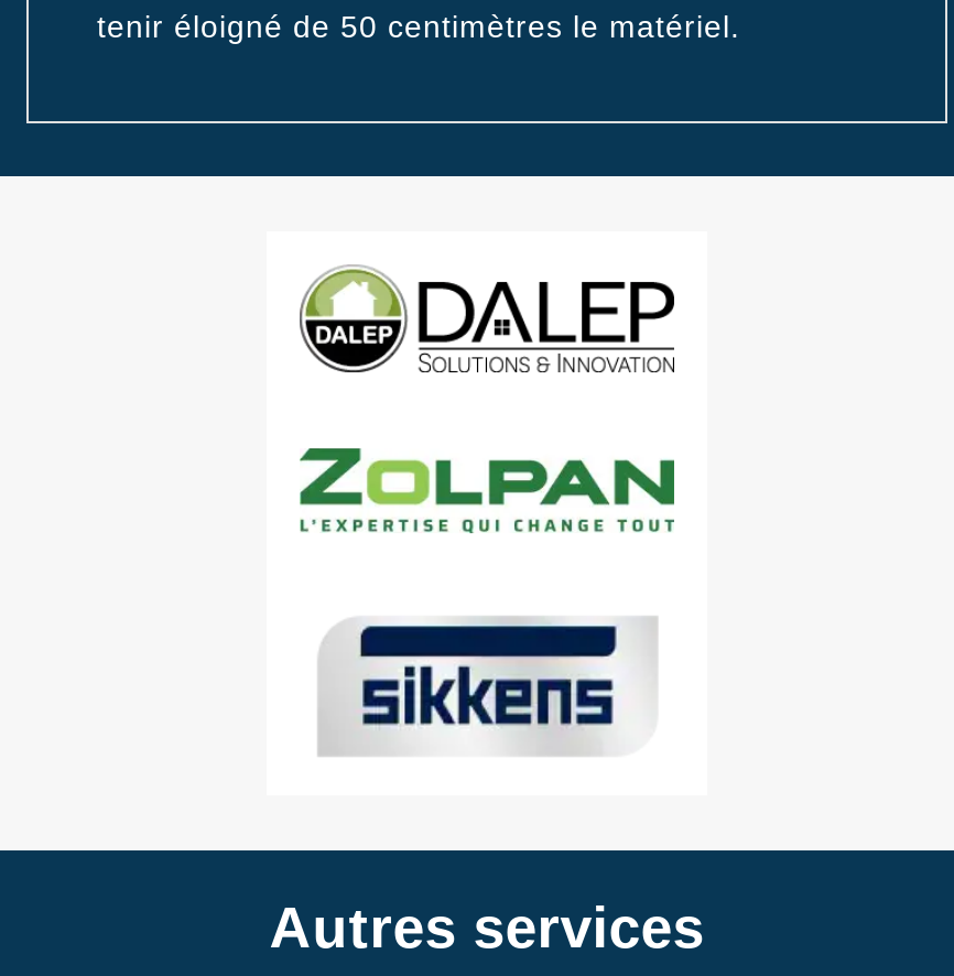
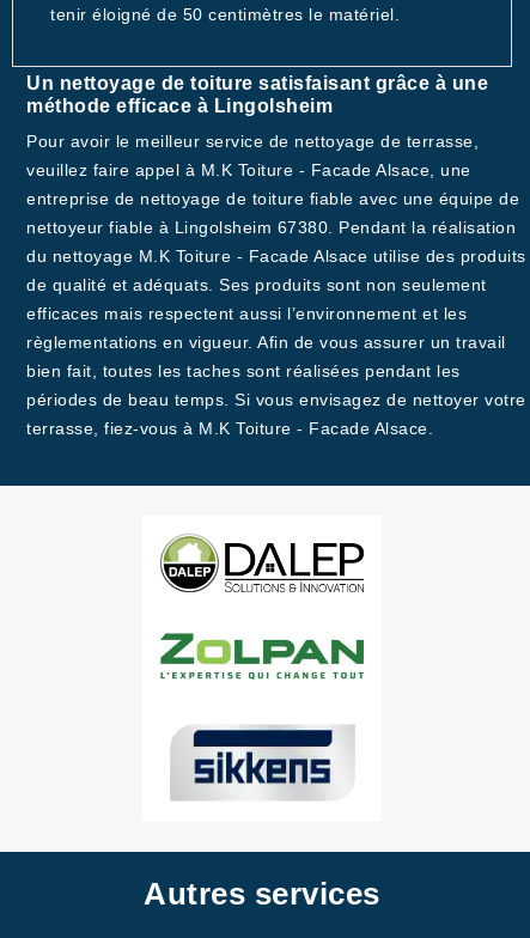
+ Un nettoyage de toiture satisfaisant grâce à une
+ méthode efficace à Lingolsheim
+ Pour avoir le meilleur service de nettoyage de terrasse,
+ veuillez faire appel à M.K Toiture - Facade Alsace, une
+ entreprise de nettoyage de toiture fiable avec une équipe de
+ nettoyeur fiable à Lingolsheim 67380. Pendant la réalisation
+ du nettoyage M.K Toiture - Facade Alsace utilise des produits
+ de qualité et adéquats. Ses produits sont non seulement
+ efficaces mais respectent aussi l’environnement et les
+ règlementations en vigueur. Afin de vous assurer un travail
+ bien fait, toutes les taches sont réalisées pendant les
+ périodes de beau temps. Si vous envisagez de nettoyer votre
+ terrasse, fiez-vous à M.K Toiture - Facade Alsace.
